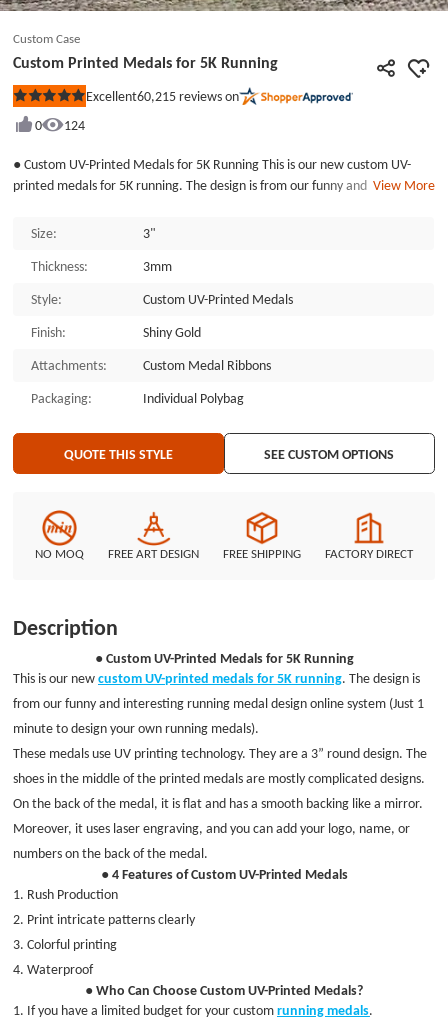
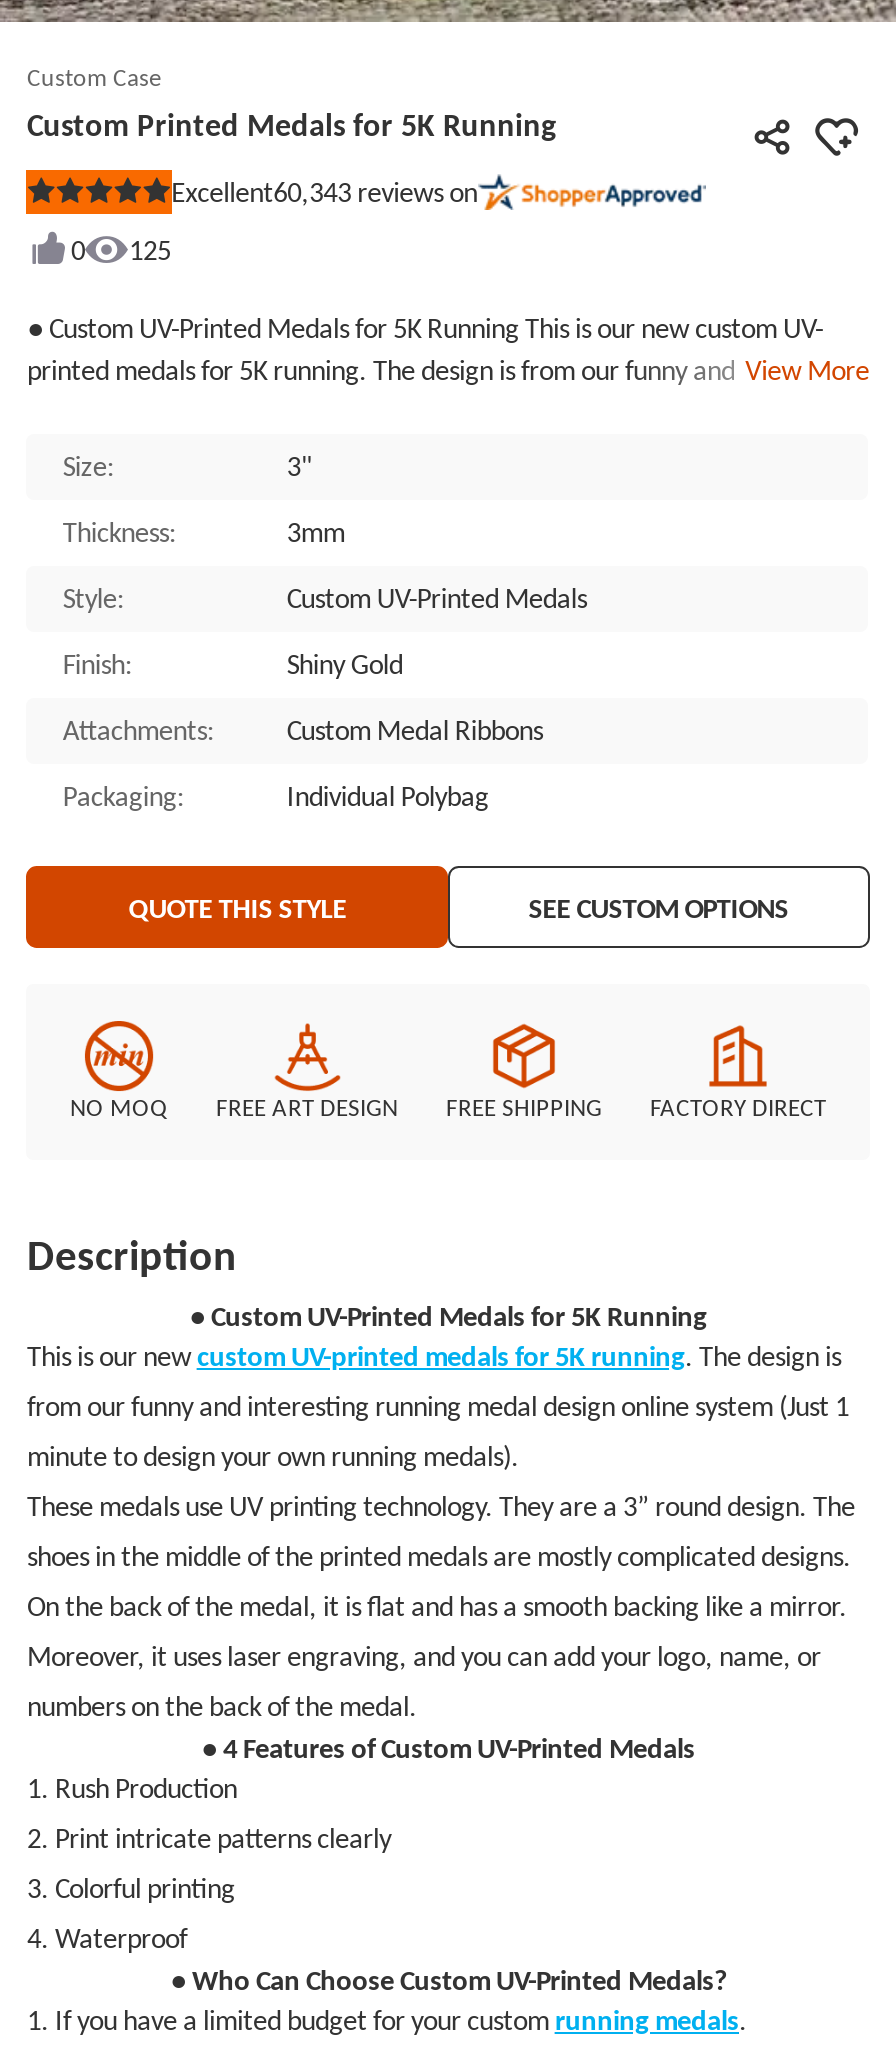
- Excellent60,215 reviews on
+ Excellent60,343 reviews on

- 124
+ 125
